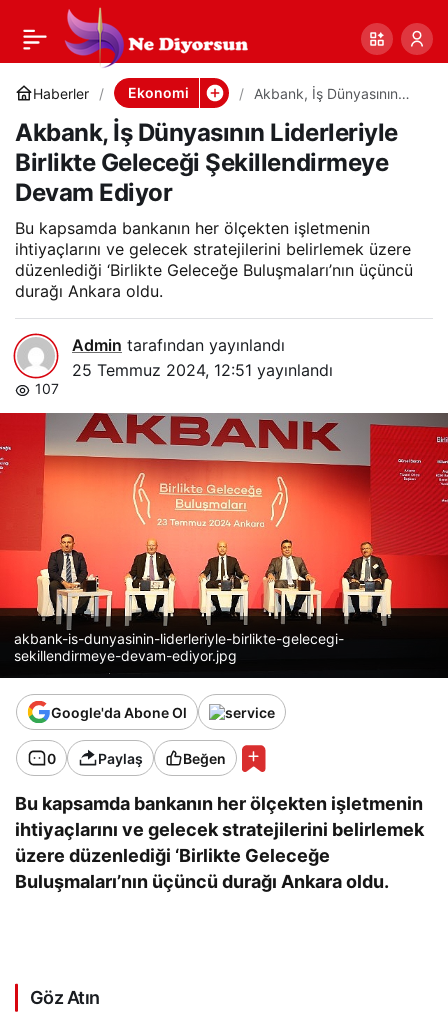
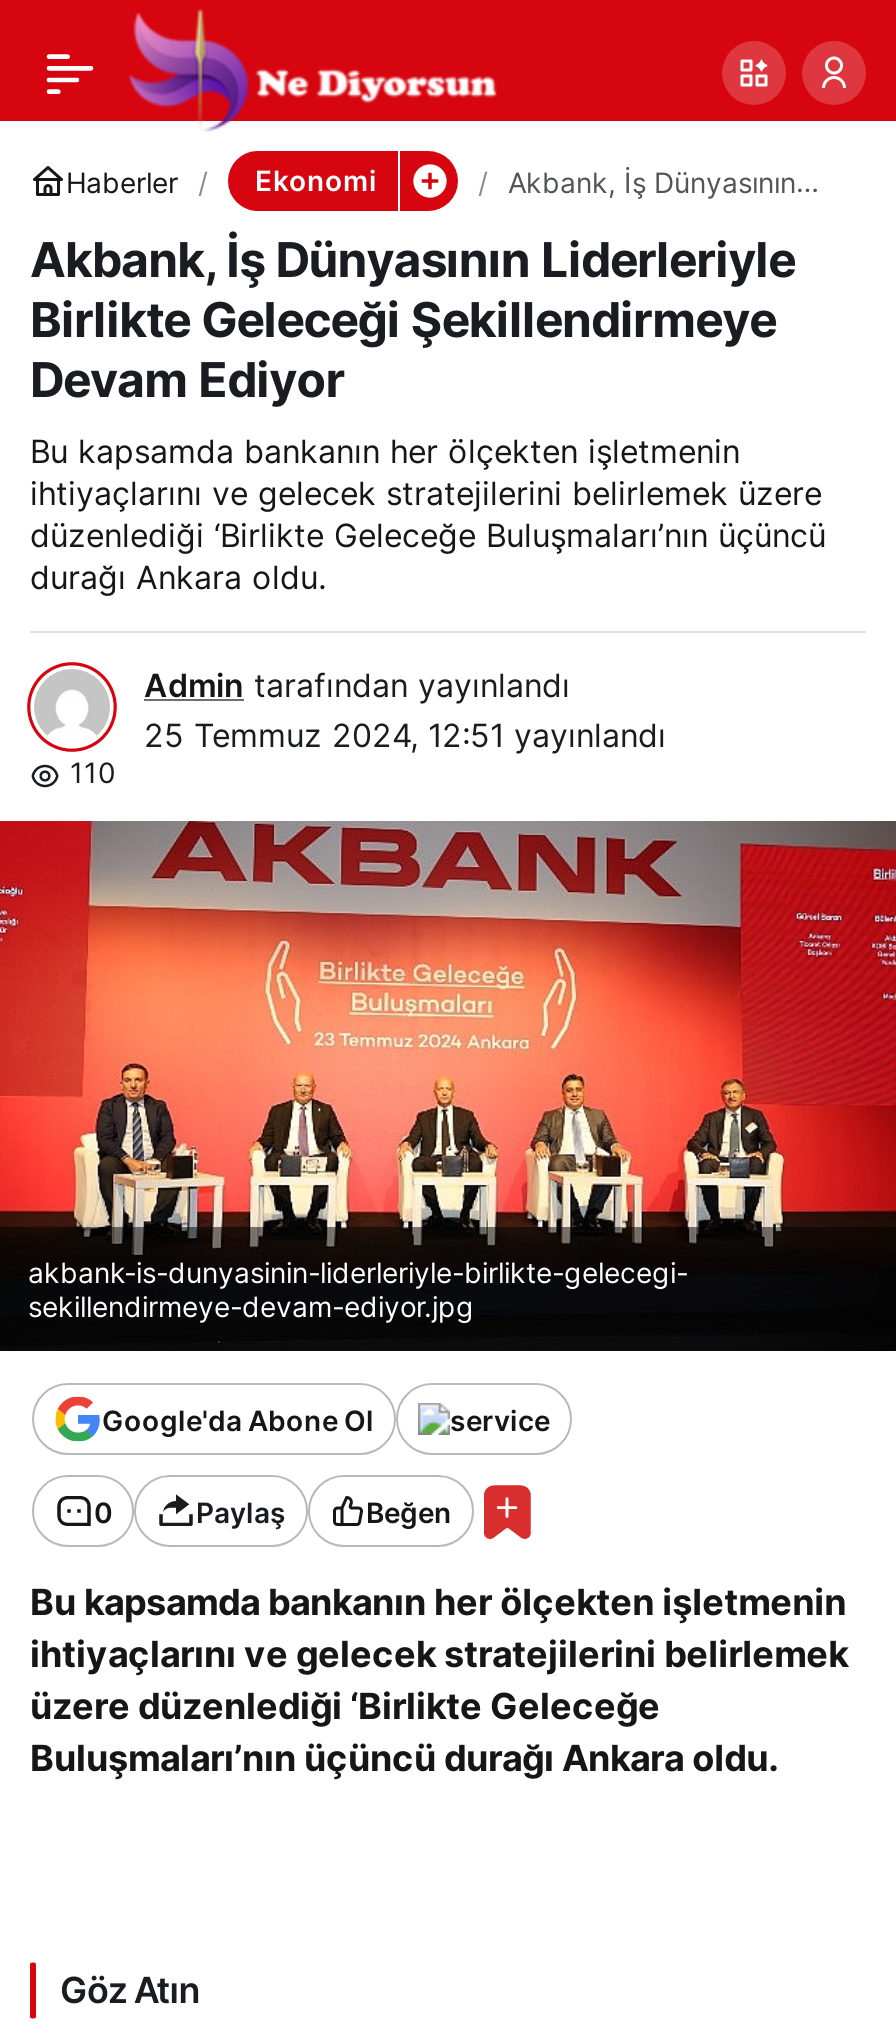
- 107
+ 110
